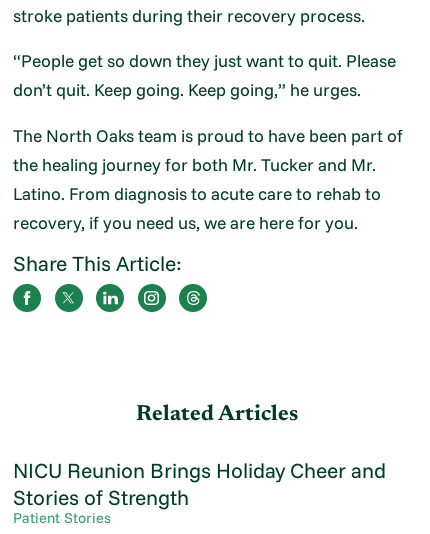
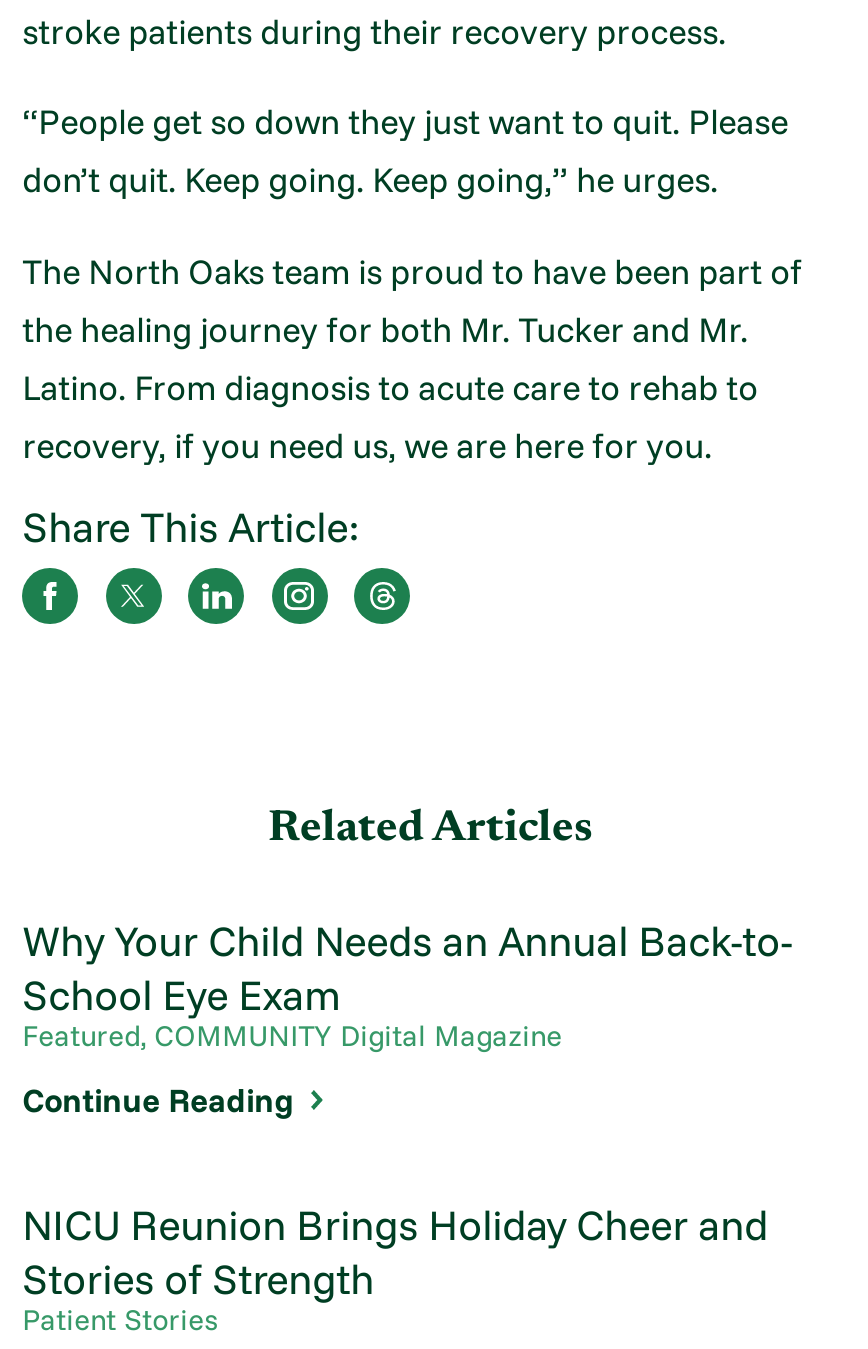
+ Why Your Child Needs an Annual Back-to-
+ School Eye Exam
+ Featured, COMMUNITY Digital Magazine
+ Continue Reading
